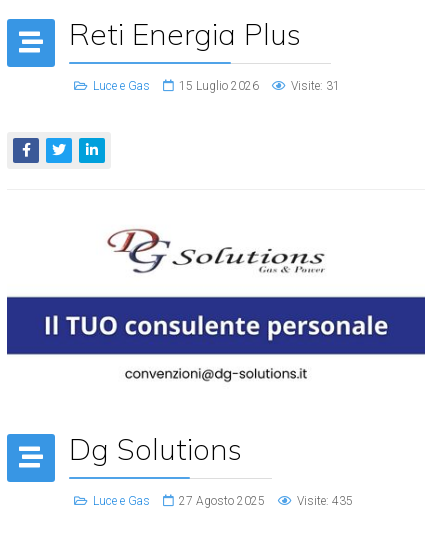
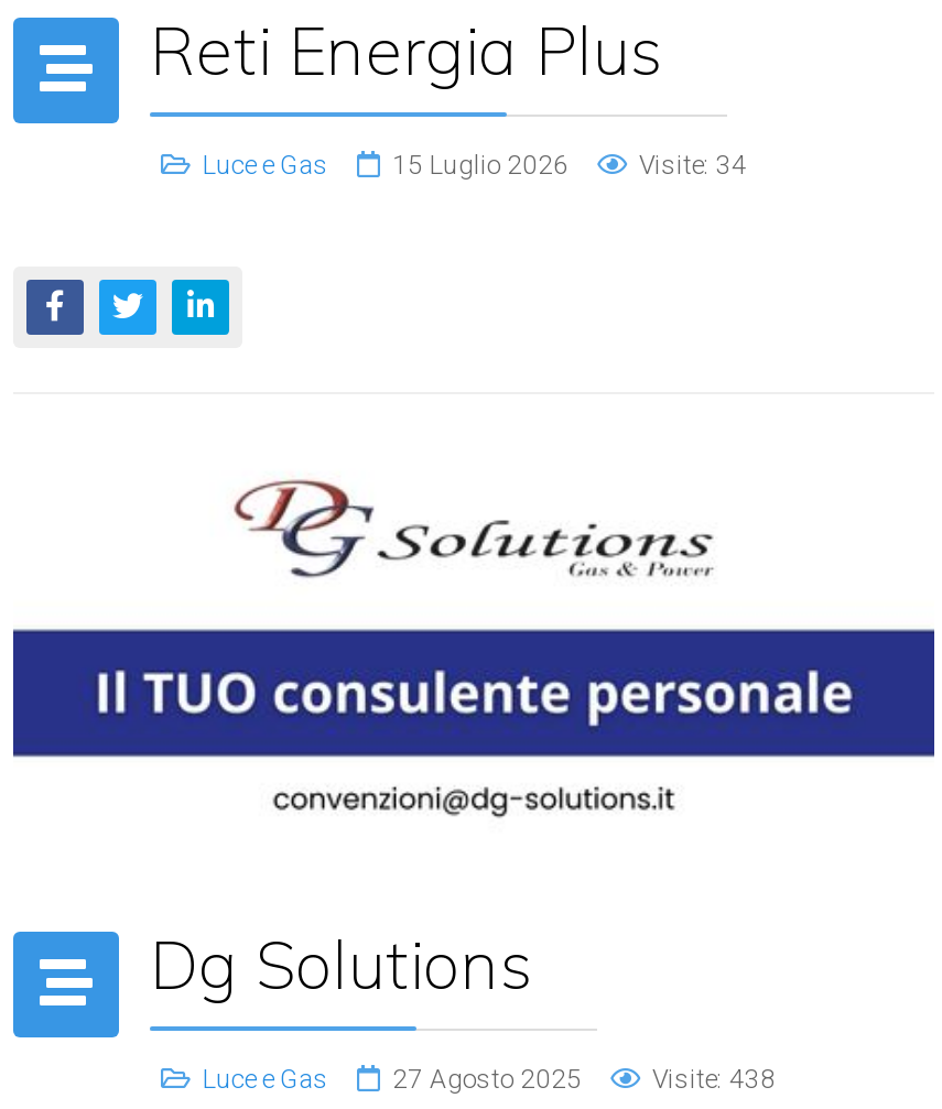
- Visite: 31
+ Visite: 34

- Visite: 435
+ Visite: 438
